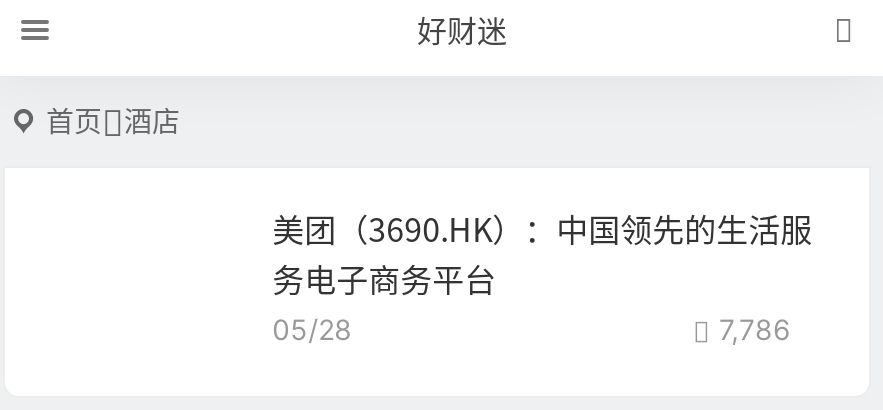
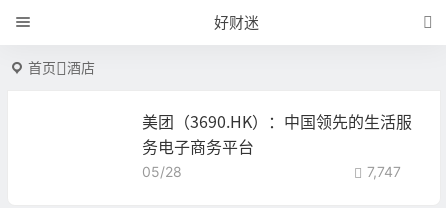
- 7,786
+ 7,747
